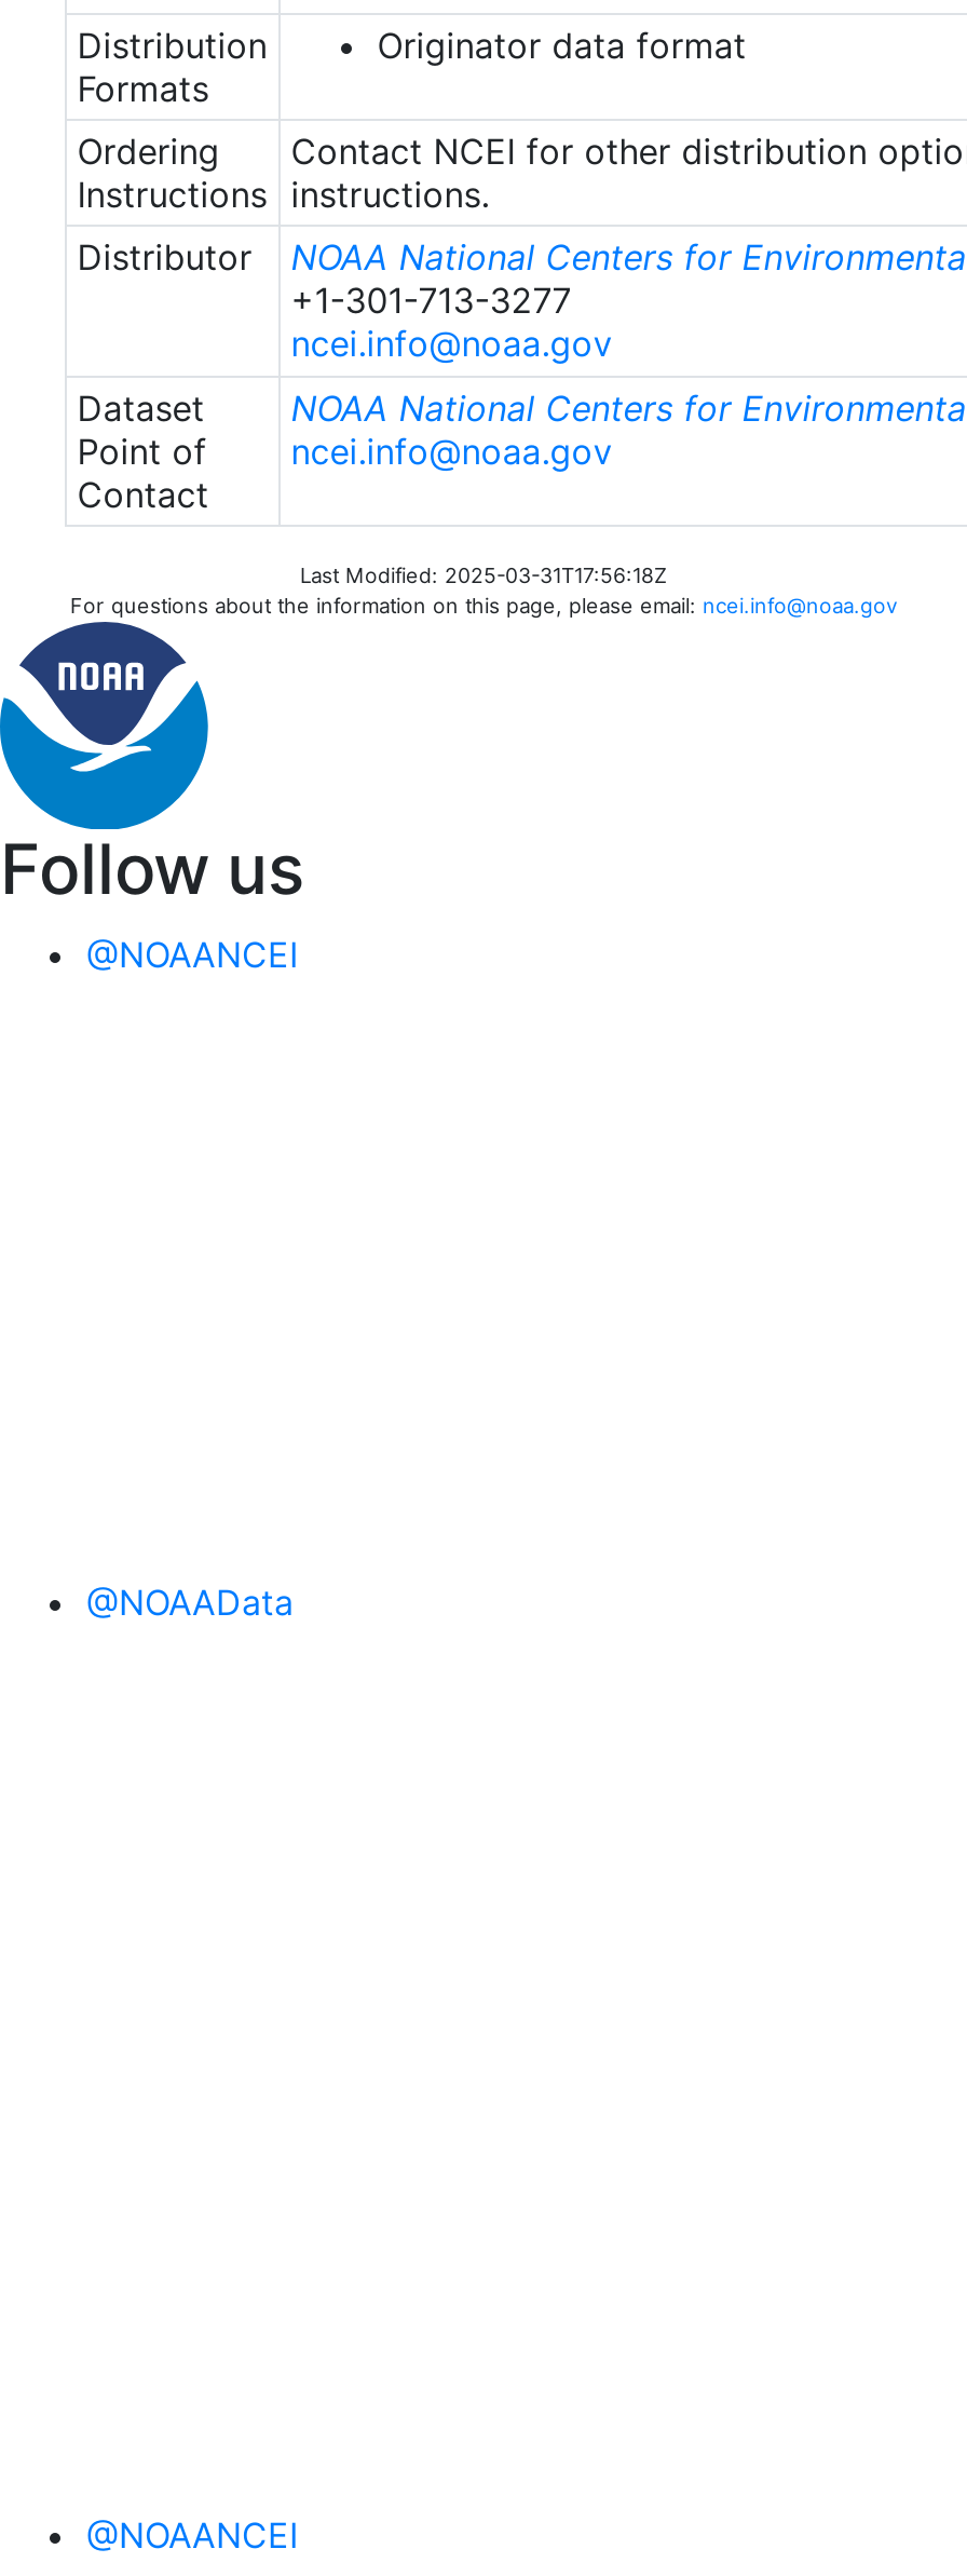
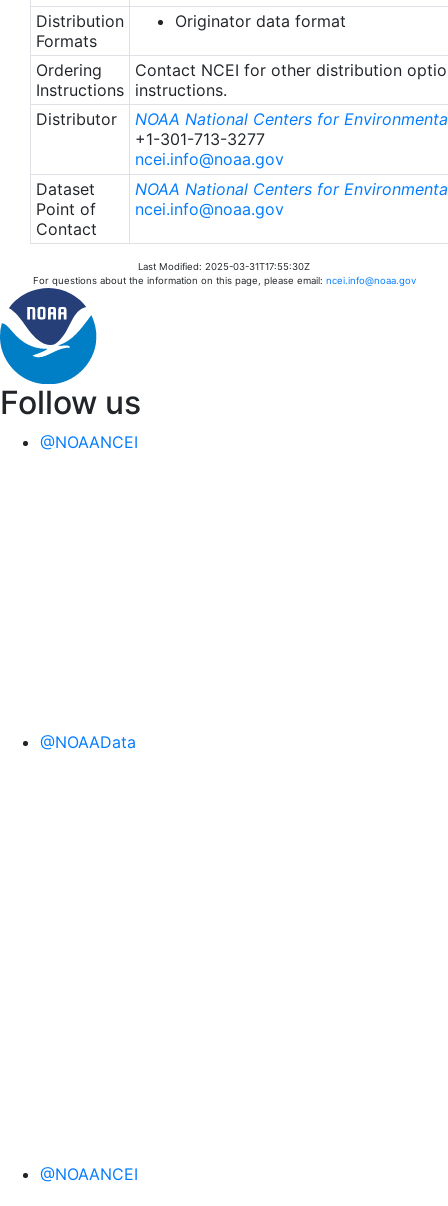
- Last Modified: 2025-03-31T17:56:18Z
+ Last Modified: 2025-03-31T17:55:30Z
